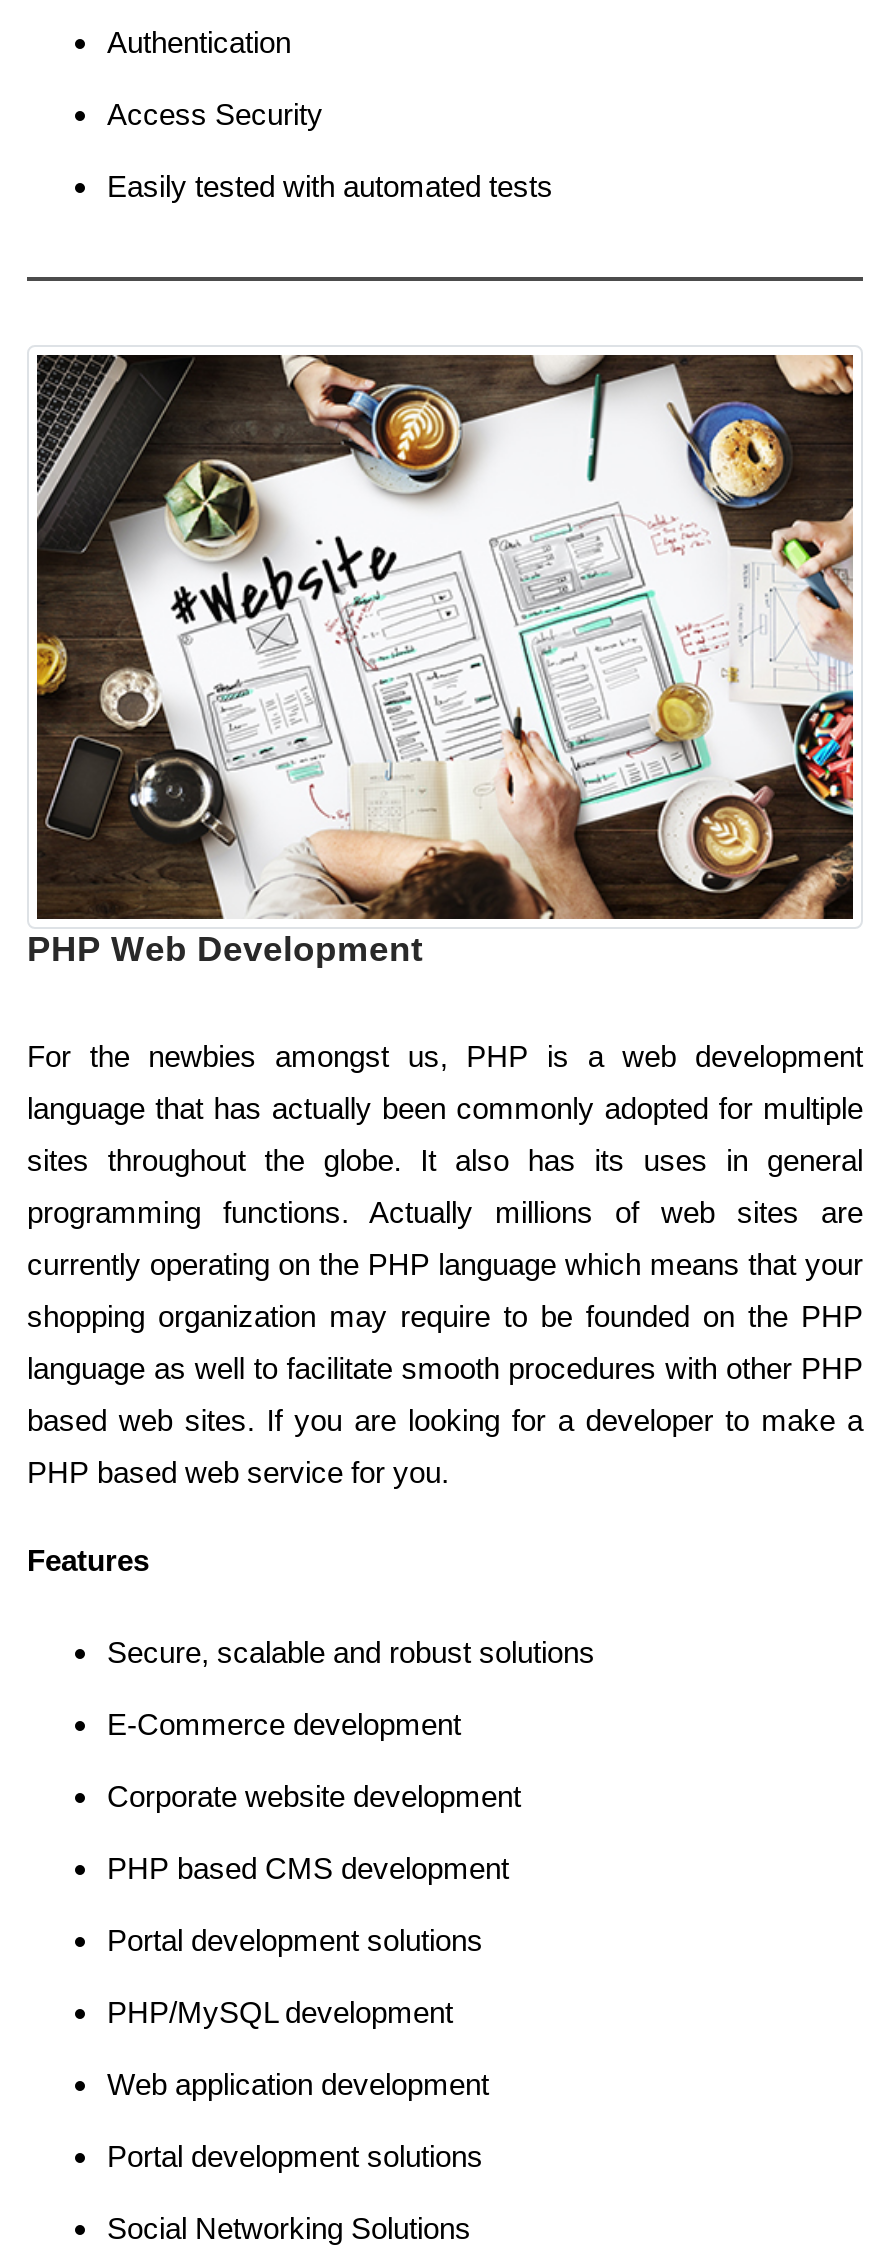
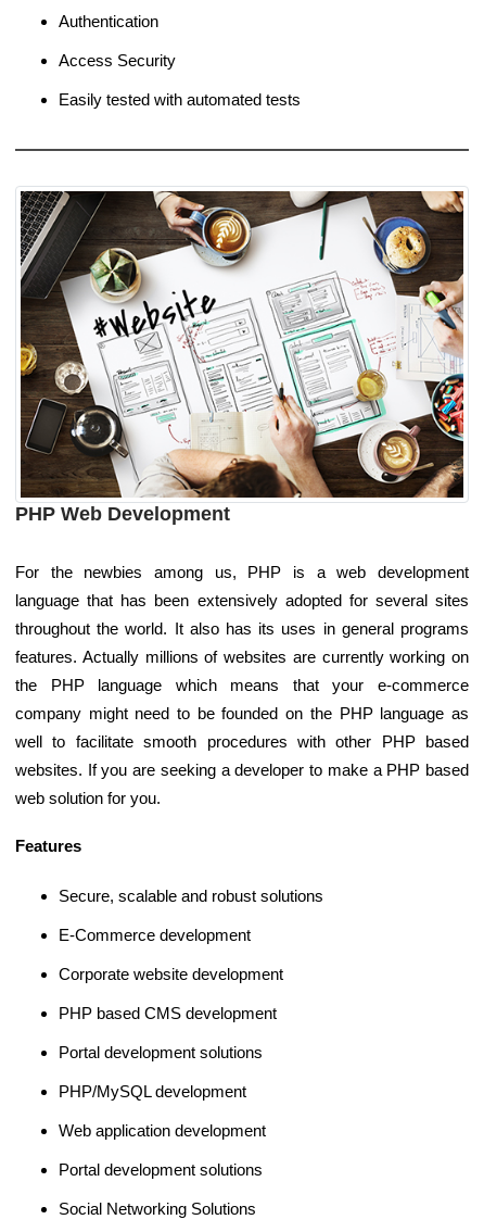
- For the newbies amongst us, PHP is a web development
+ For the newbies among us, PHP is a web development

- language that has actually been commonly adopted for multiple
+ language that has been extensively adopted for several sites

- sites throughout the globe. It also has its uses in general
+ throughout the world. It also has its uses in general programs

- programming functions. Actually millions of web sites are
+ features. Actually millions of websites are currently working on

- currently operating on the PHP language which means that your
+ the PHP language which means that your e-commerce

- shopping organization may require to be founded on the PHP
+ company might need to be founded on the PHP language as

- language as well to facilitate smooth procedures with other PHP
+ well to facilitate smooth procedures with other PHP based

- based web sites. If you are looking for a developer to make a
+ websites. If you are seeking a developer to make a PHP based

- PHP based web service for you.
+ web solution for you.
